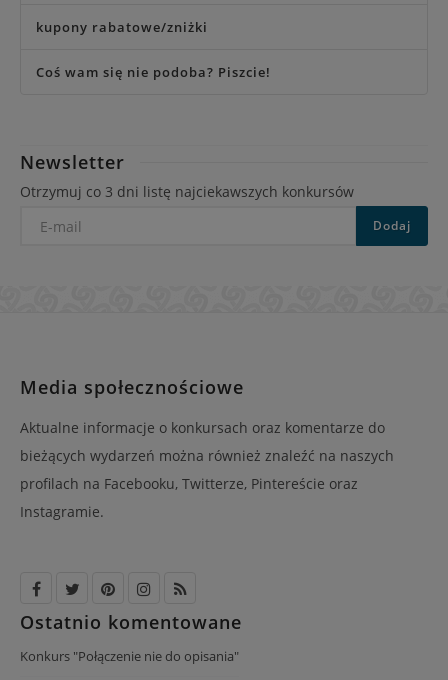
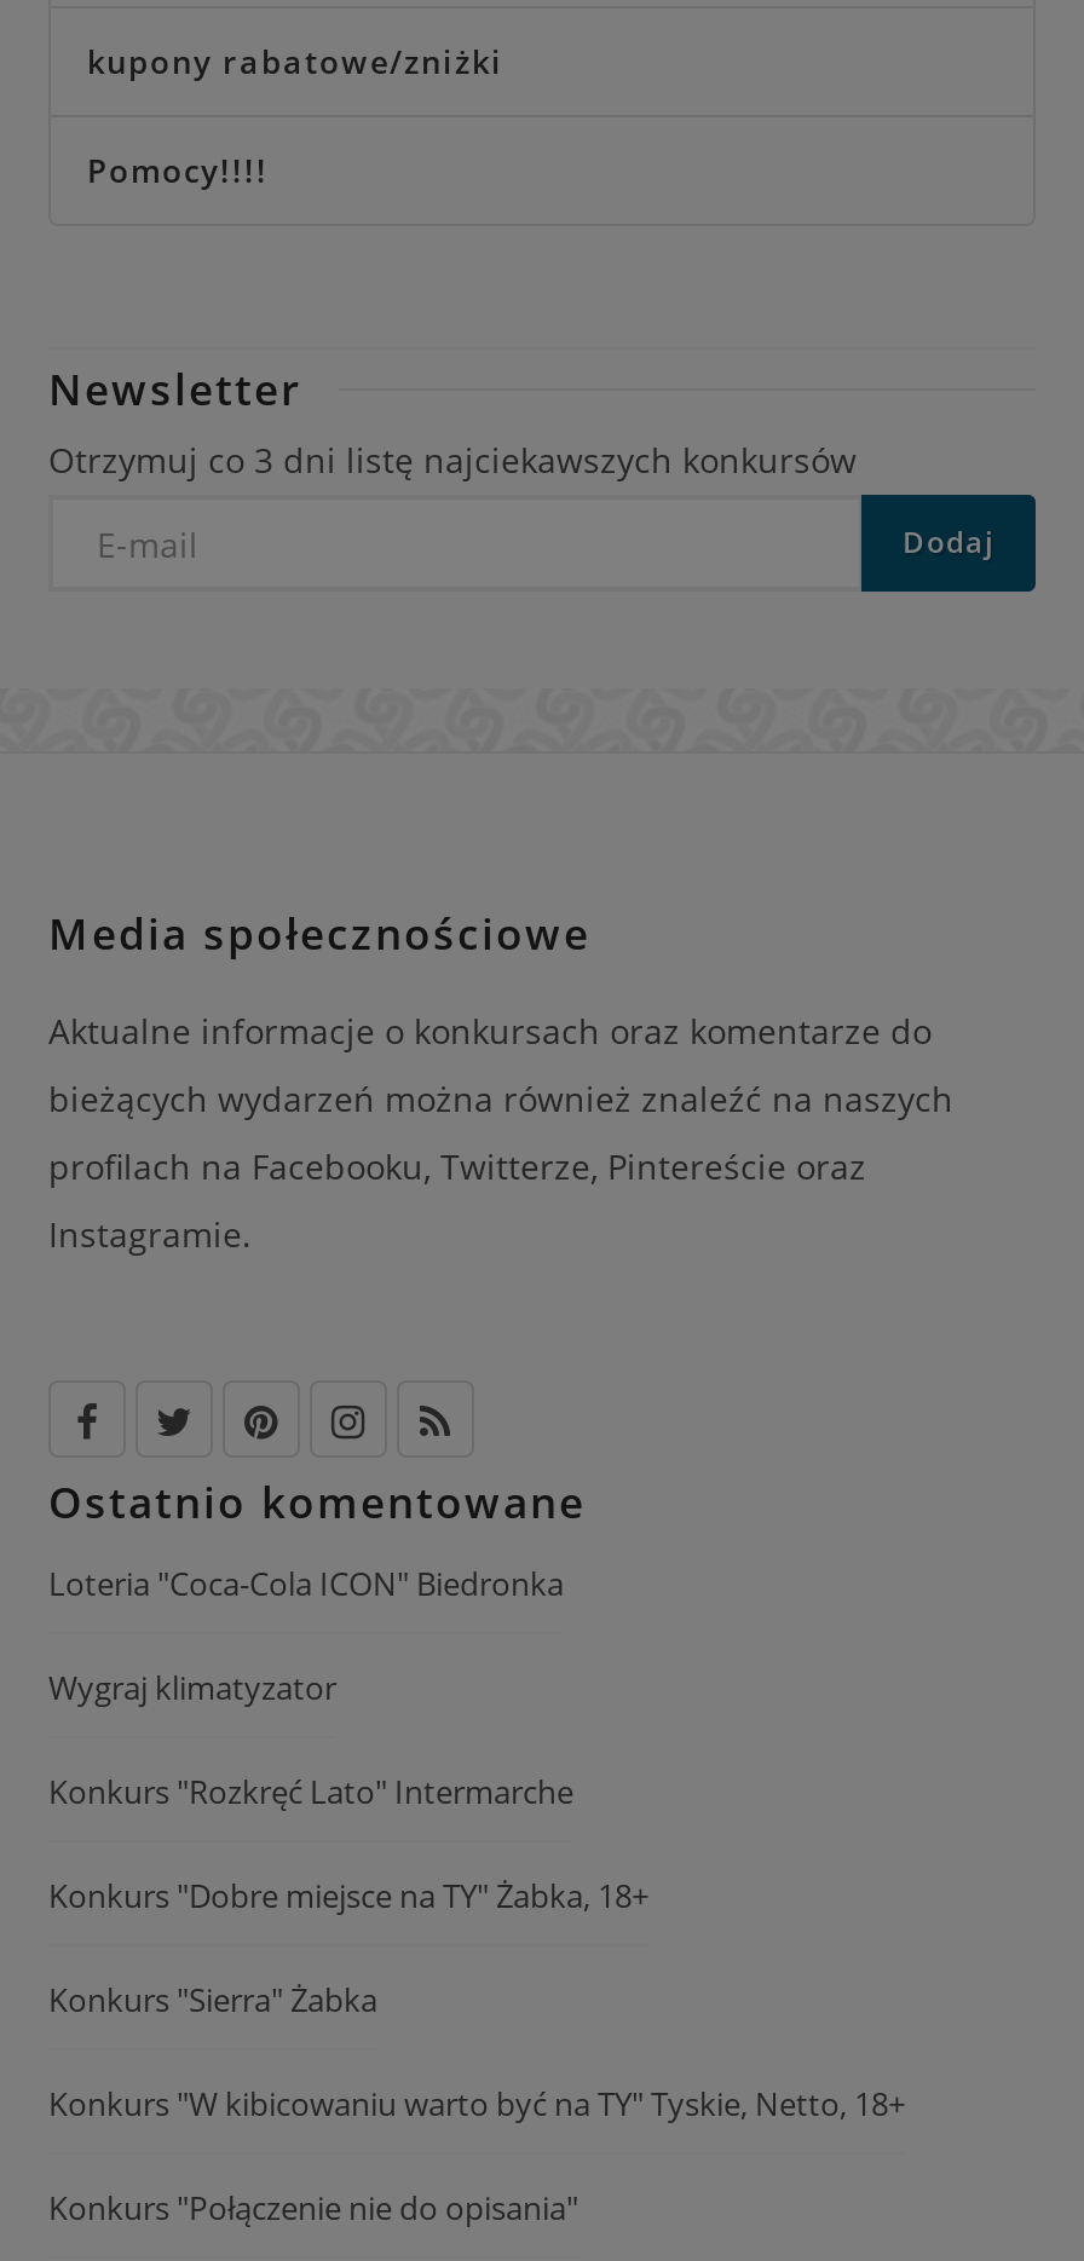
- Coś wam się nie podoba? Piszcie!
+ Pomocy!!!!

+ Loteria "Coca-Cola ICON" Biedronka
+ Wygraj klimatyzator
+ Konkurs "Rozkręć Lato" Intermarche
+ Konkurs "Dobre miejsce na TY" Żabka, 18+
+ Konkurs "Sierra" Żabka
+ Konkurs "W kibicowaniu warto być na TY" Tyskie, Netto, 18+
